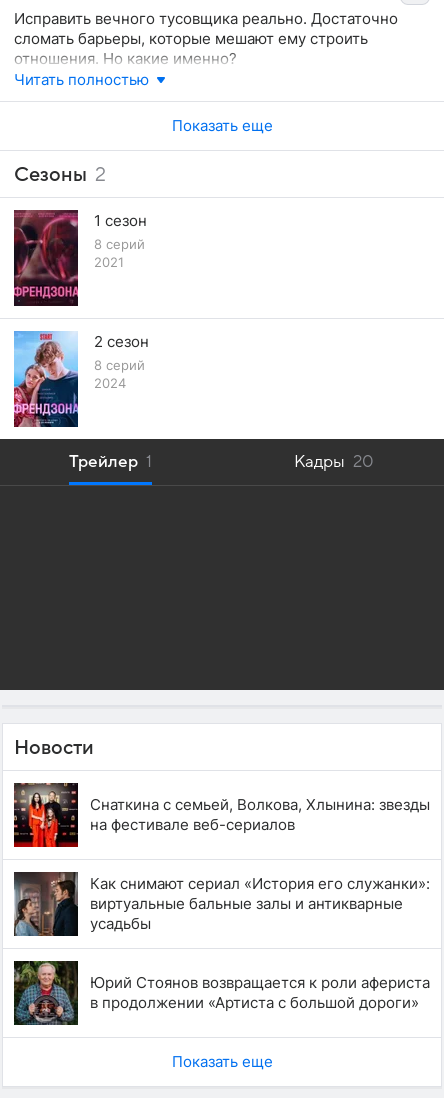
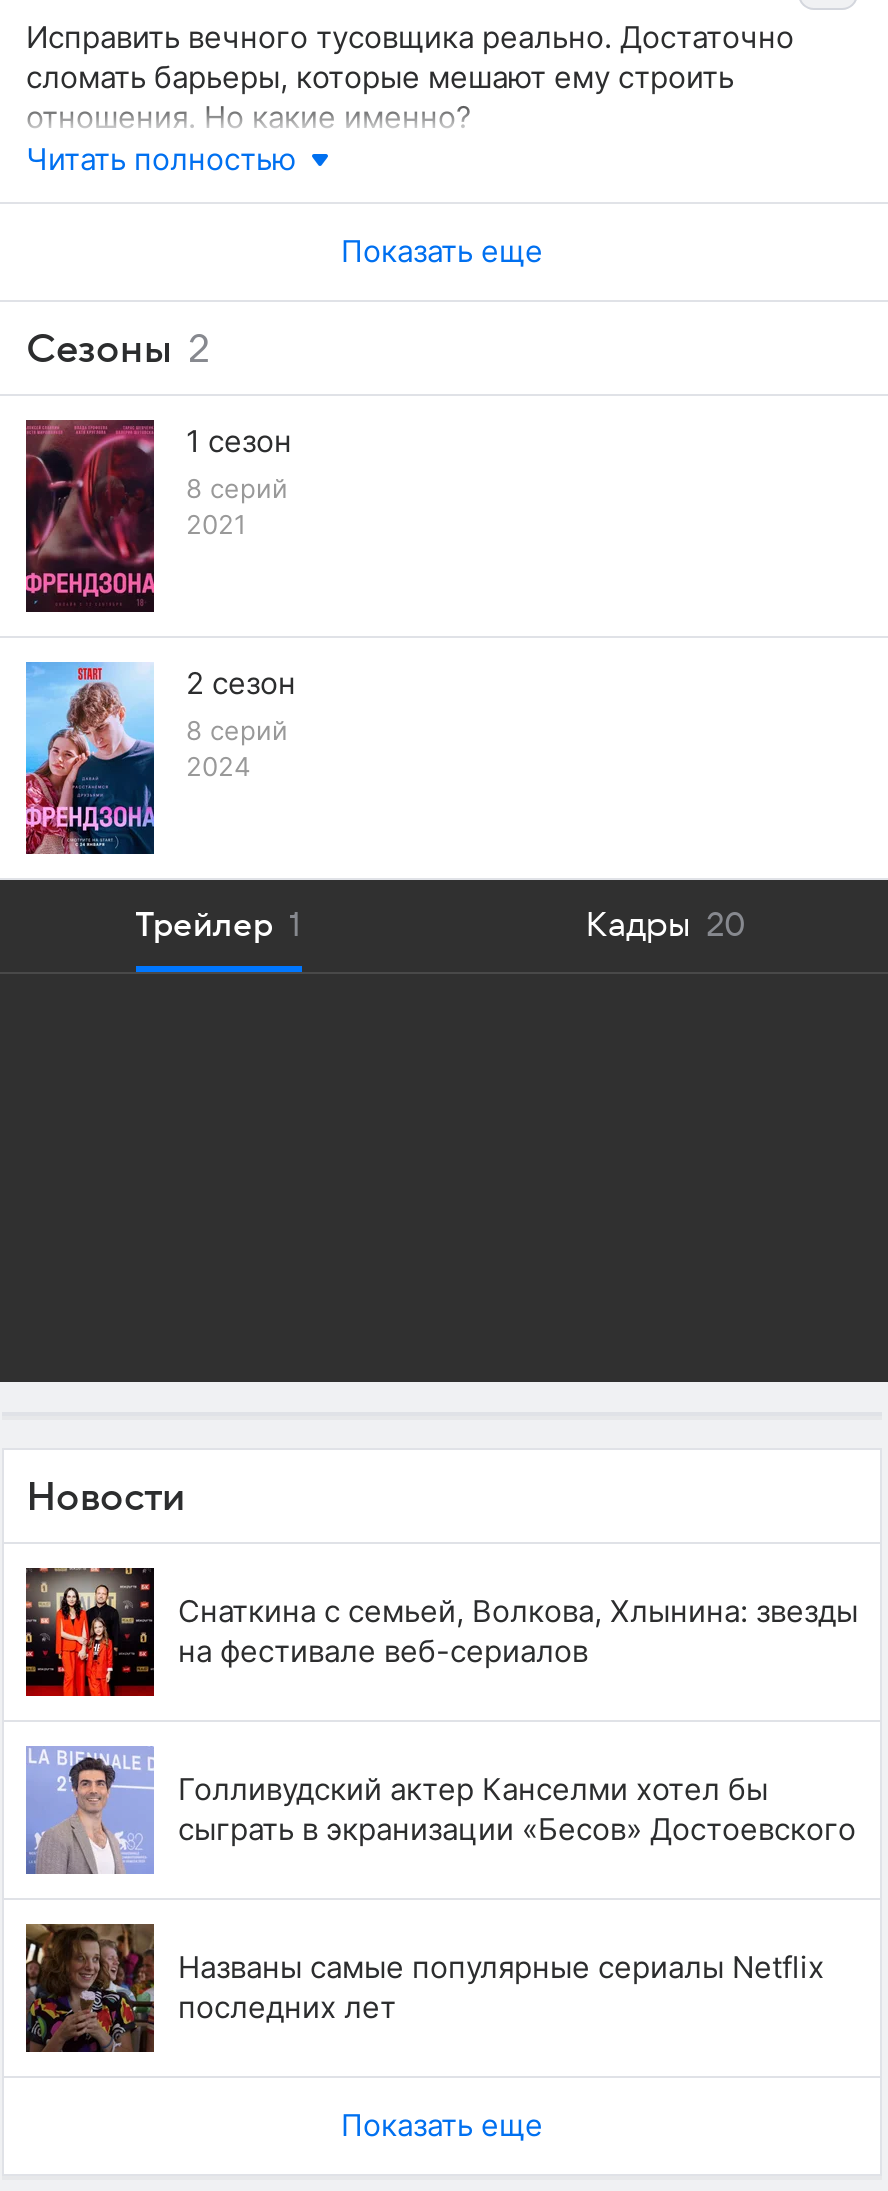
- [image]
- Как снимают сериал «История его служанки»:
- виртуальные бальные залы и антикварные
- усадьбы
+ [image]
+ Голливудский актер Канселми хотел бы
+ сыграть в экранизации «Бесов» Достоевского

- [image]
- Юрий Стоянов возвращается к роли афериста
- в продолжении «Артиста с большой дороги»
+ [image]
+ Названы самые популярные сериалы Netflix
+ последних лет
